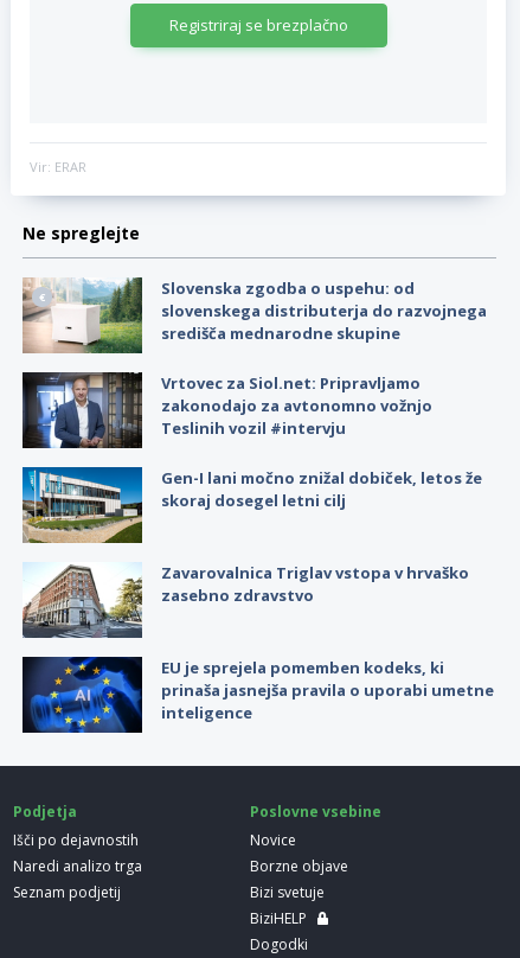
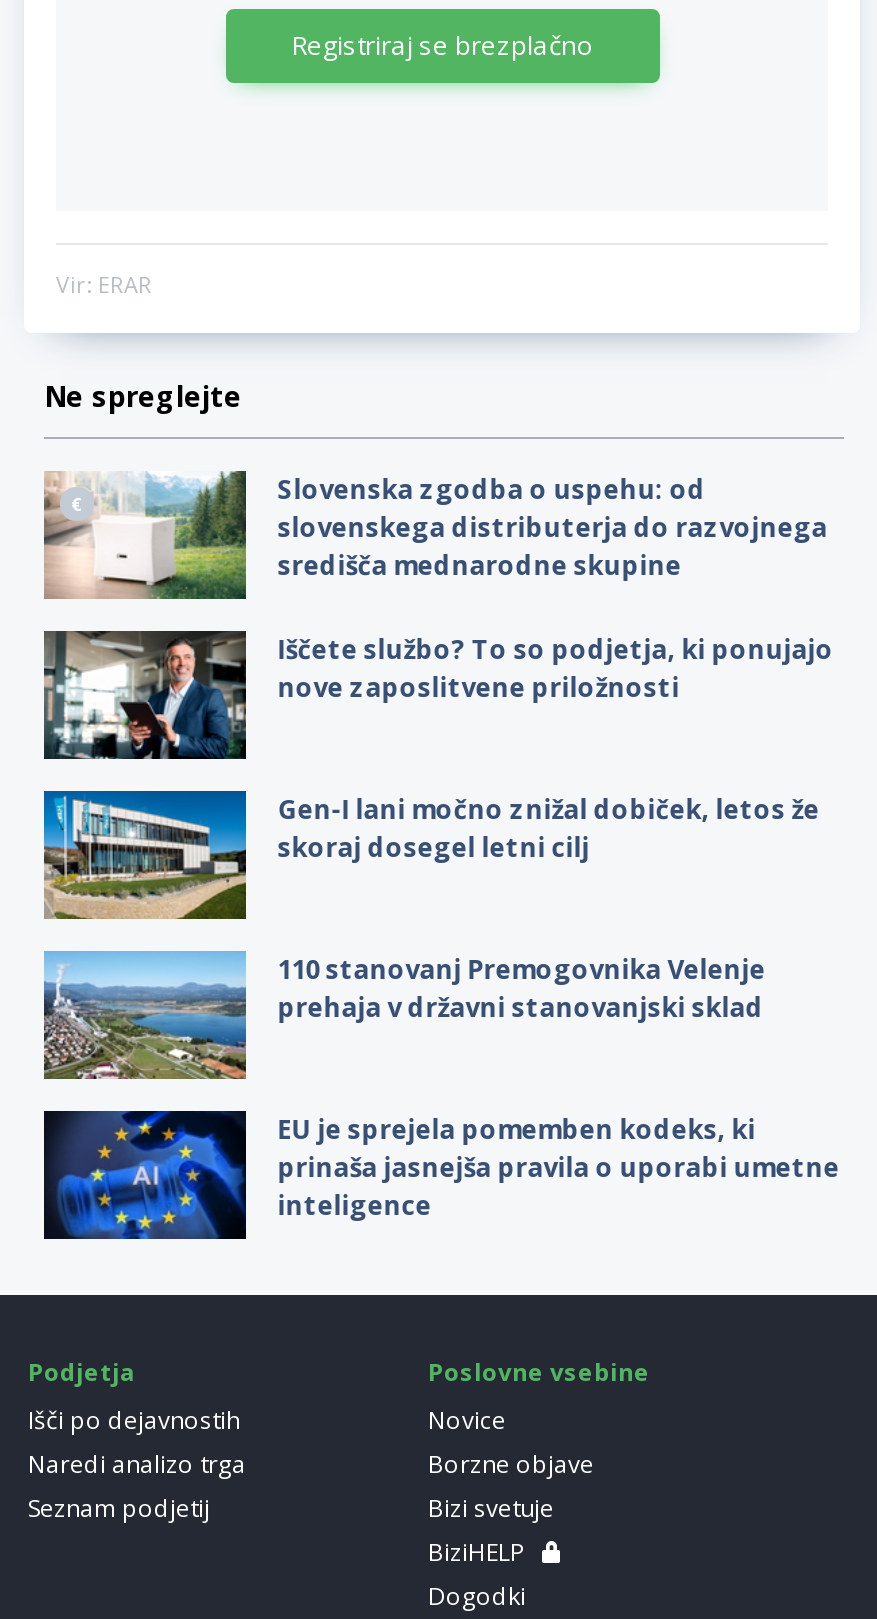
- [image]
- Vrtovec za Siol.net: Pripravljamo
- zakonodajo za avtonomno vožnjo
- Teslinih vozil #intervju
+ [image]
+ Iščete službo? To so podjetja, ki ponujajo
+ nove zaposlitvene priložnosti

- [image]
- Zavarovalnica Triglav vstopa v hrvaško
- zasebno zdravstvo
+ [image]
+ 110 stanovanj Premogovnika Velenje
+ prehaja v državni stanovanjski sklad
